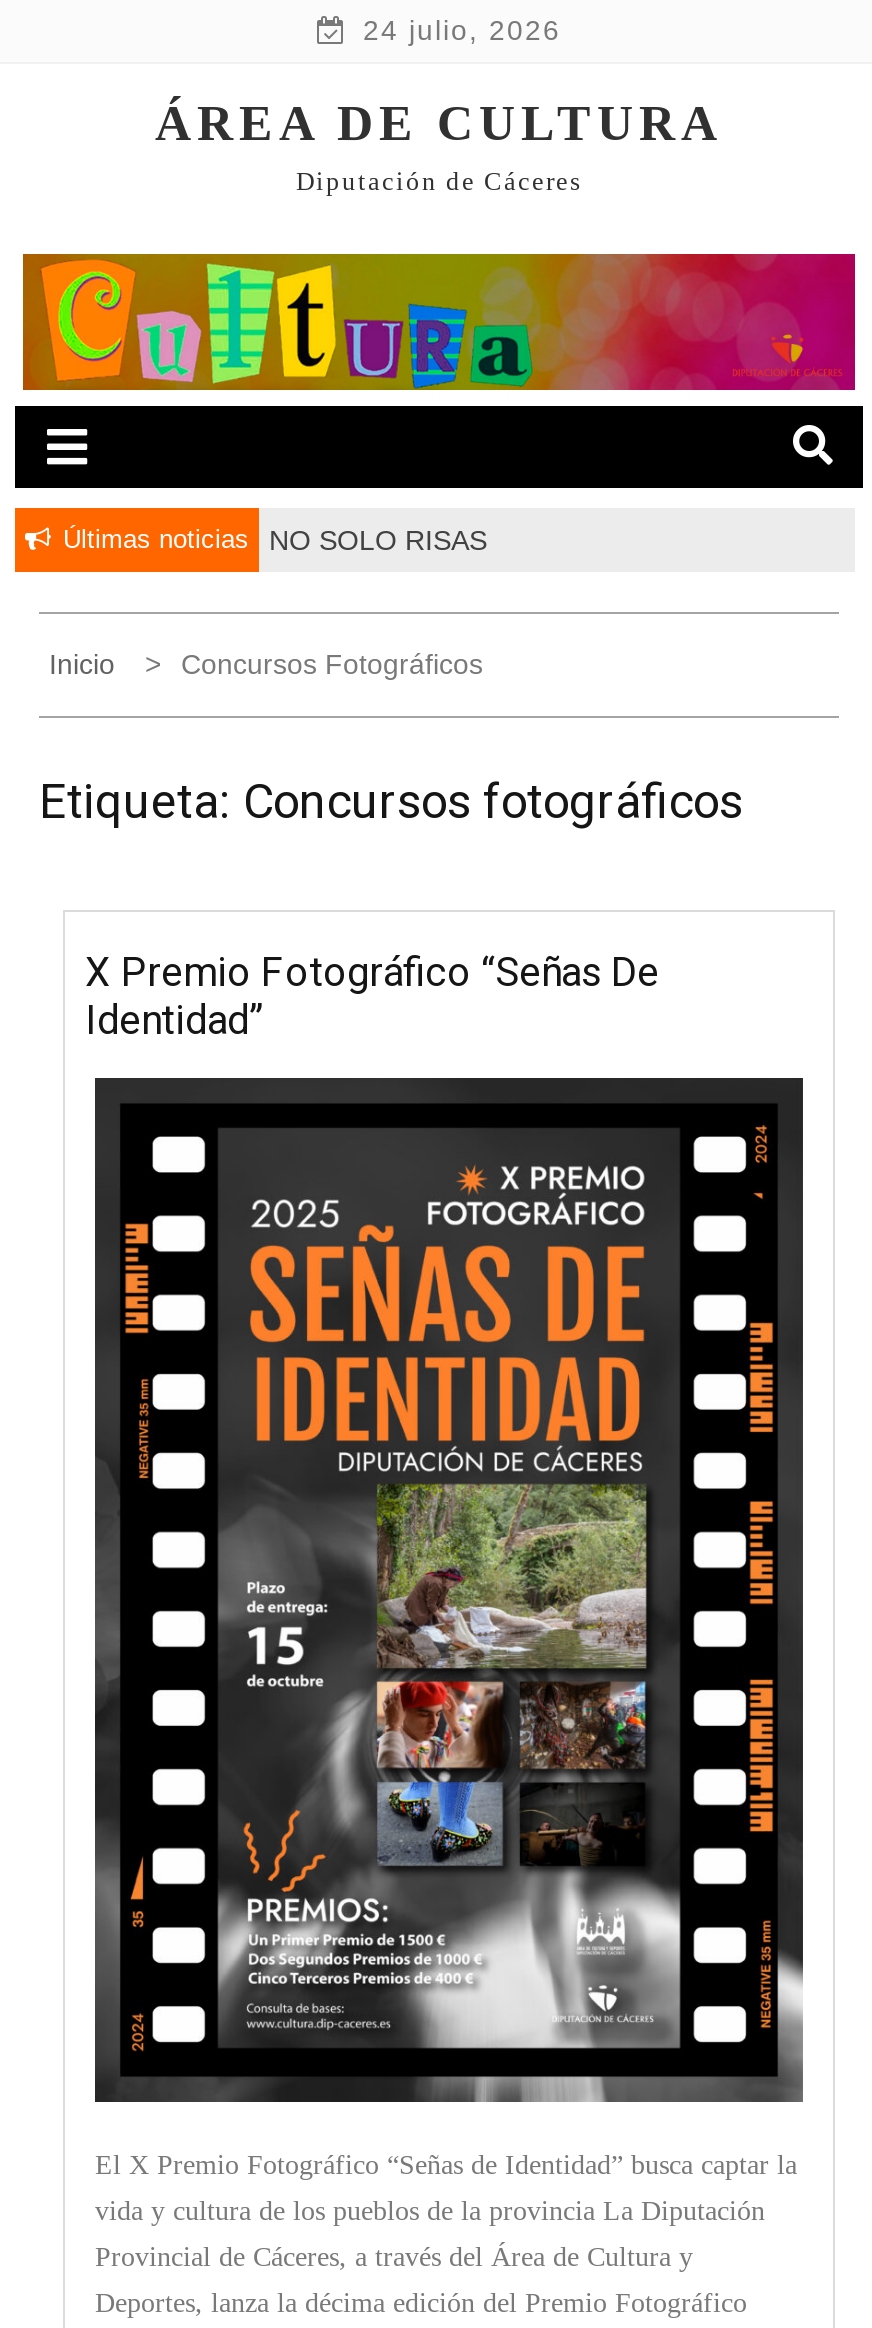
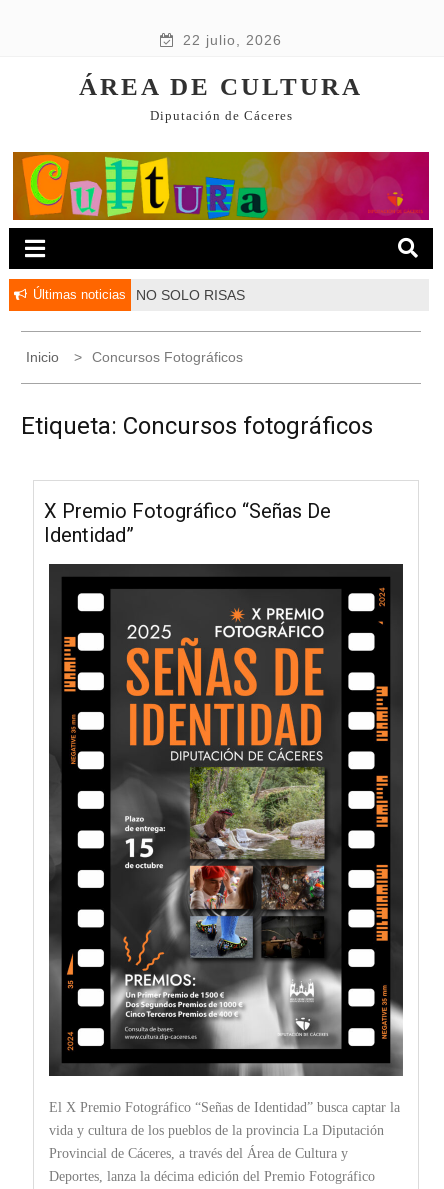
- 24 julio, 2026
+ 22 julio, 2026
